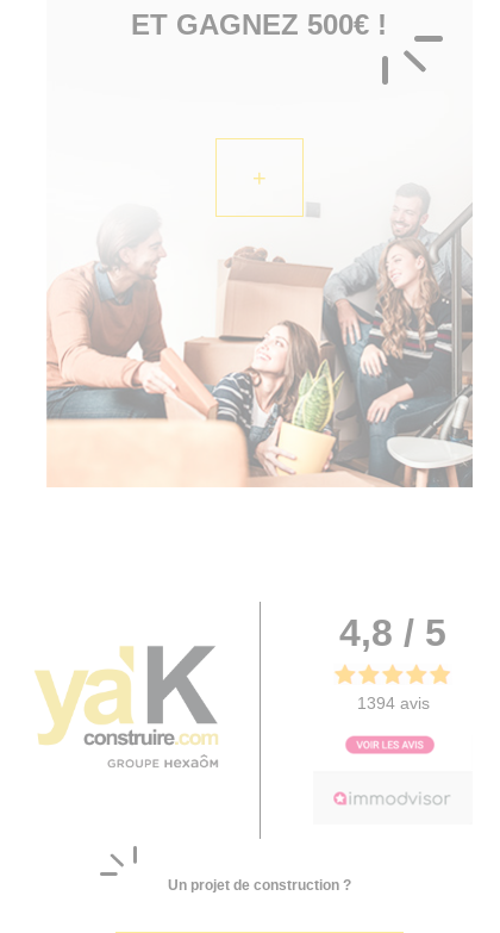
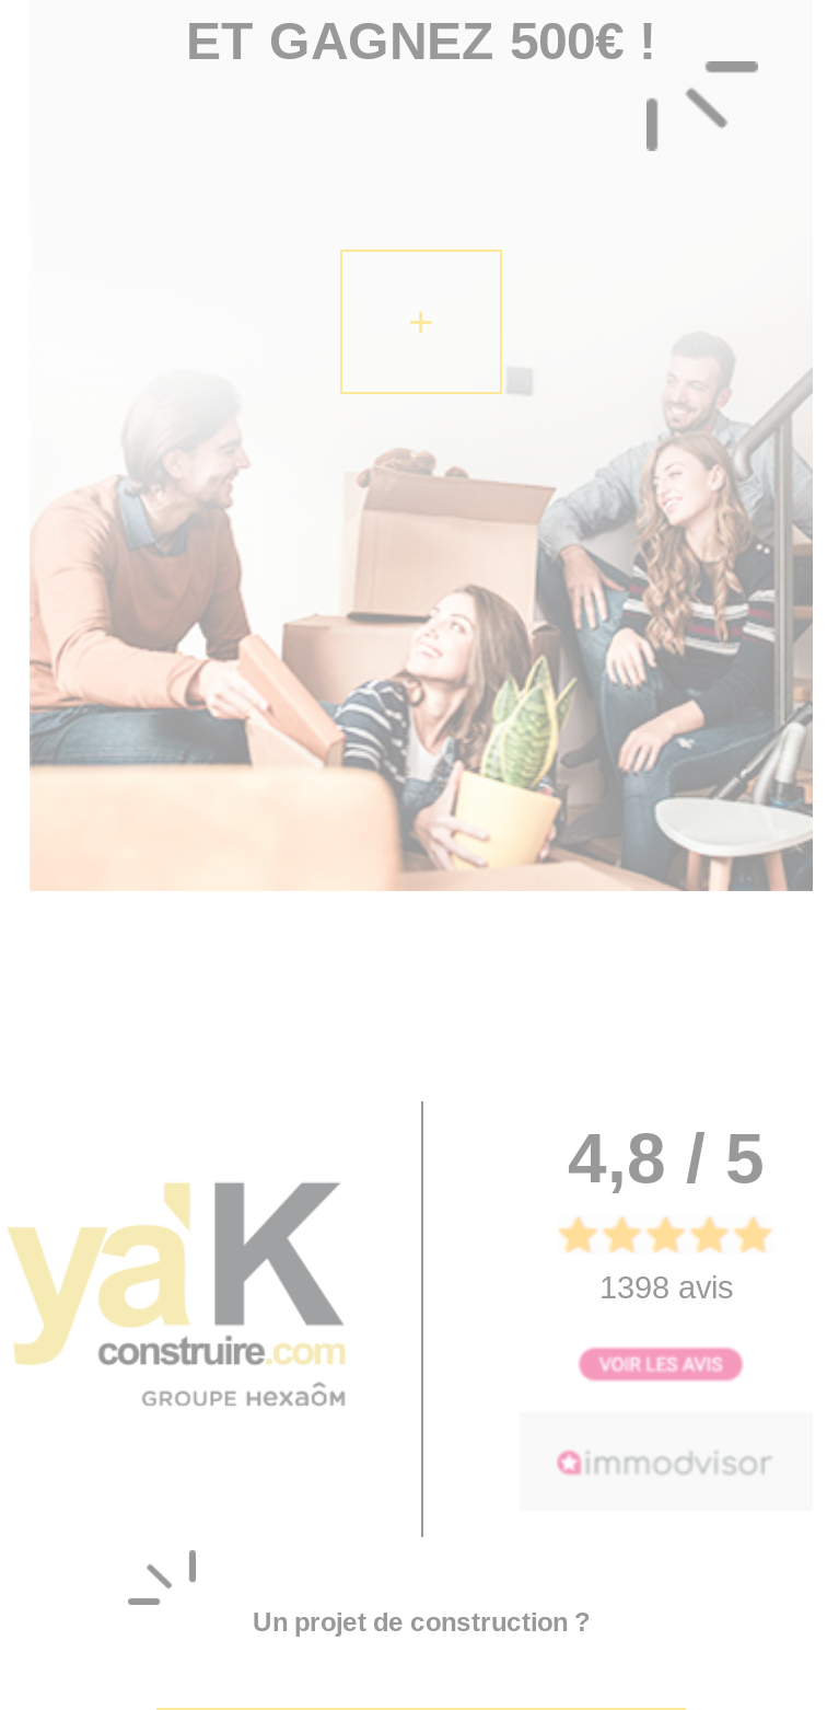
- 1394 avis
+ 1398 avis
